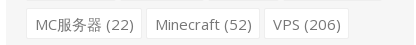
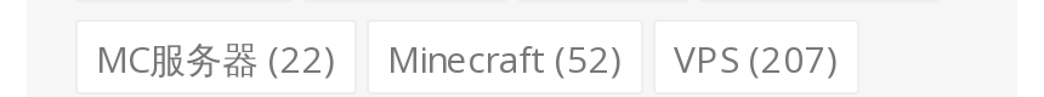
- MC服务器(22) Minecraft (52) VPS (206)
+ MC服务器(22) Minecraft (52) VPS (207)
